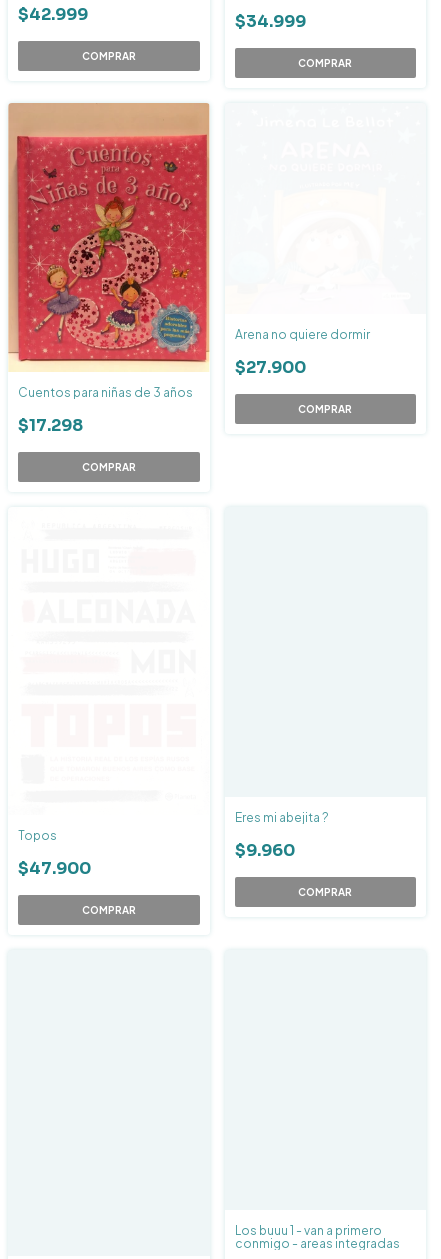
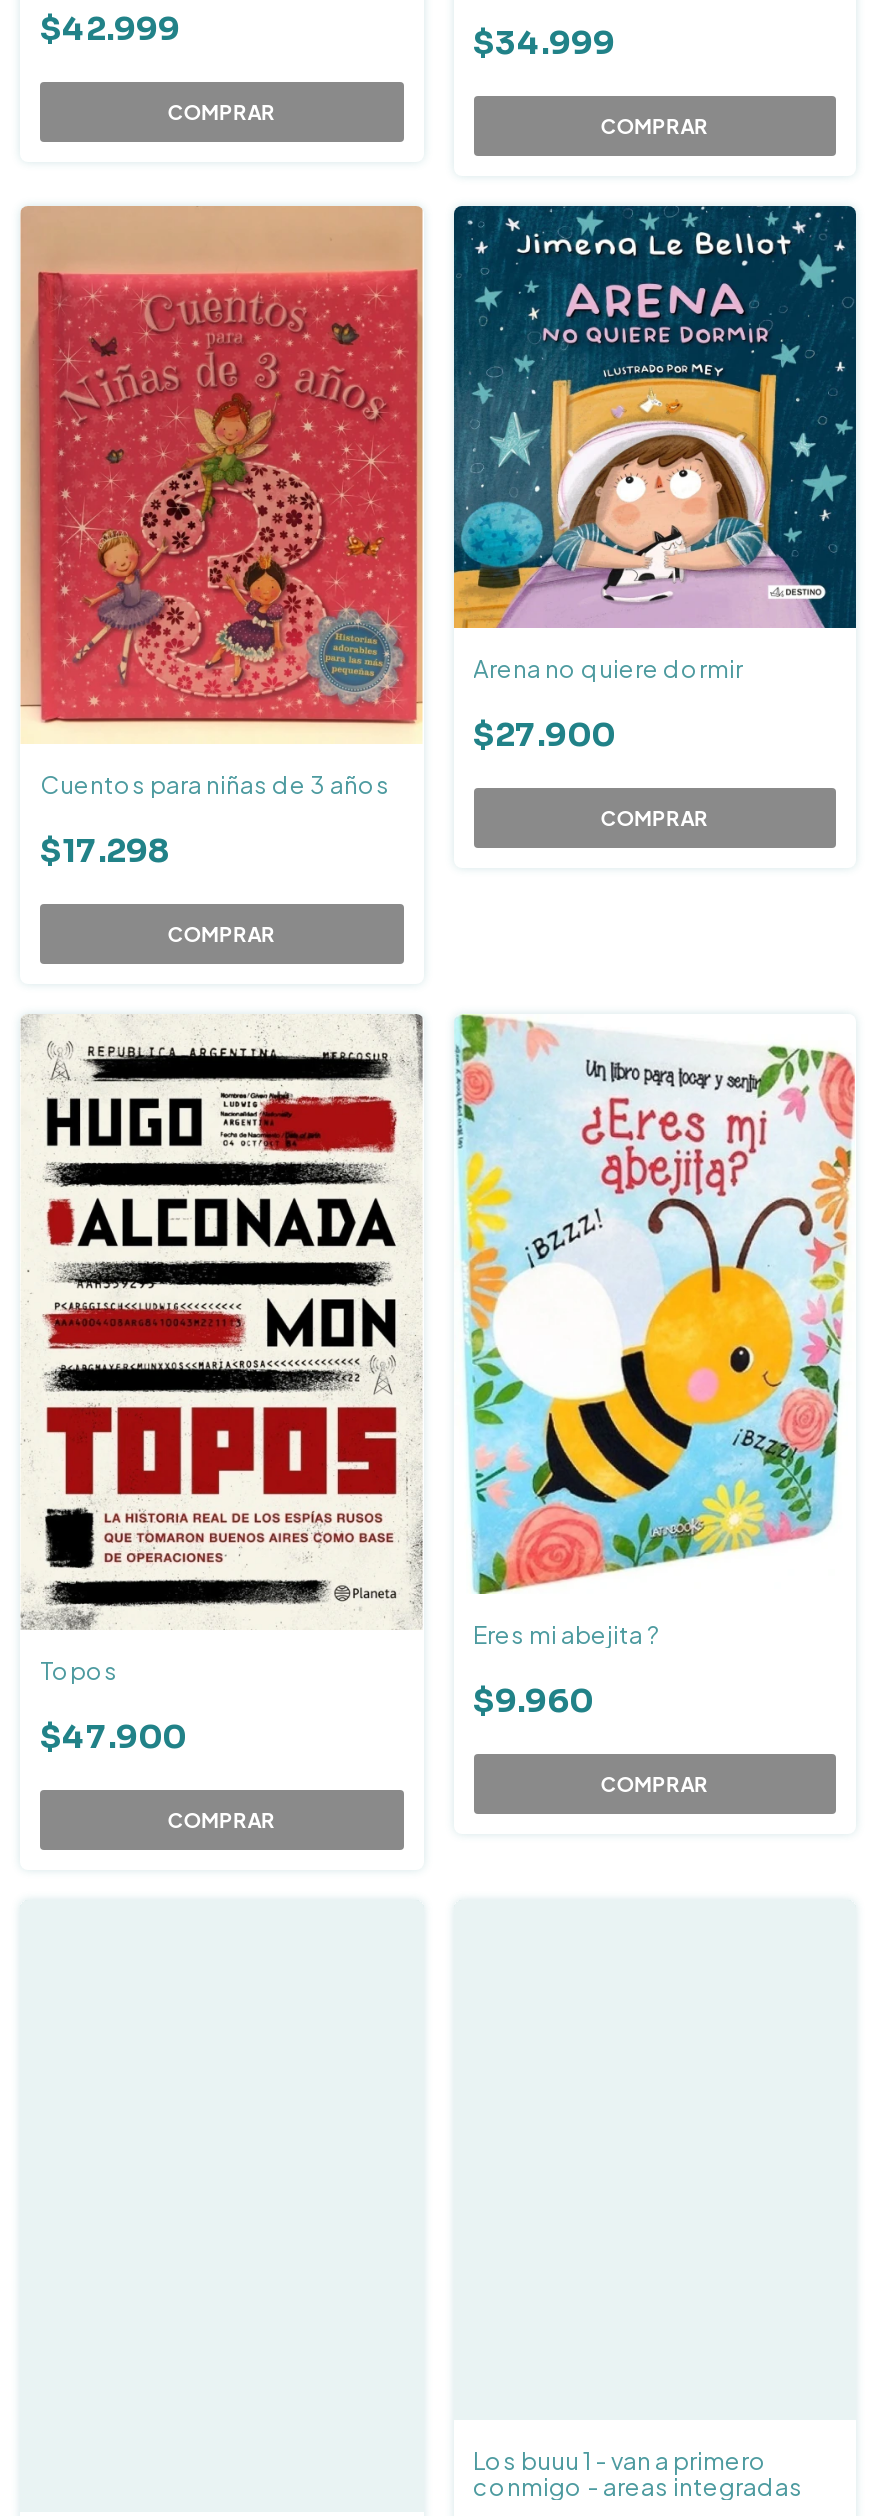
+ [image]

+ [image]

+ [image]
